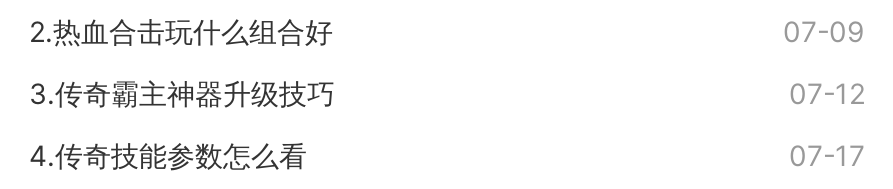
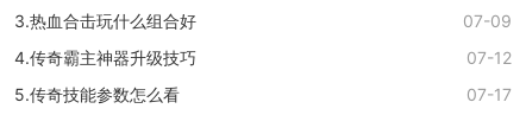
- 2.热血合击玩什么组合好
+ 3.热血合击玩什么组合好

- 3.传奇霸主神器升级技巧
+ 4.传奇霸主神器升级技巧

- 4.传奇技能参数怎么看
+ 5.传奇技能参数怎么看
